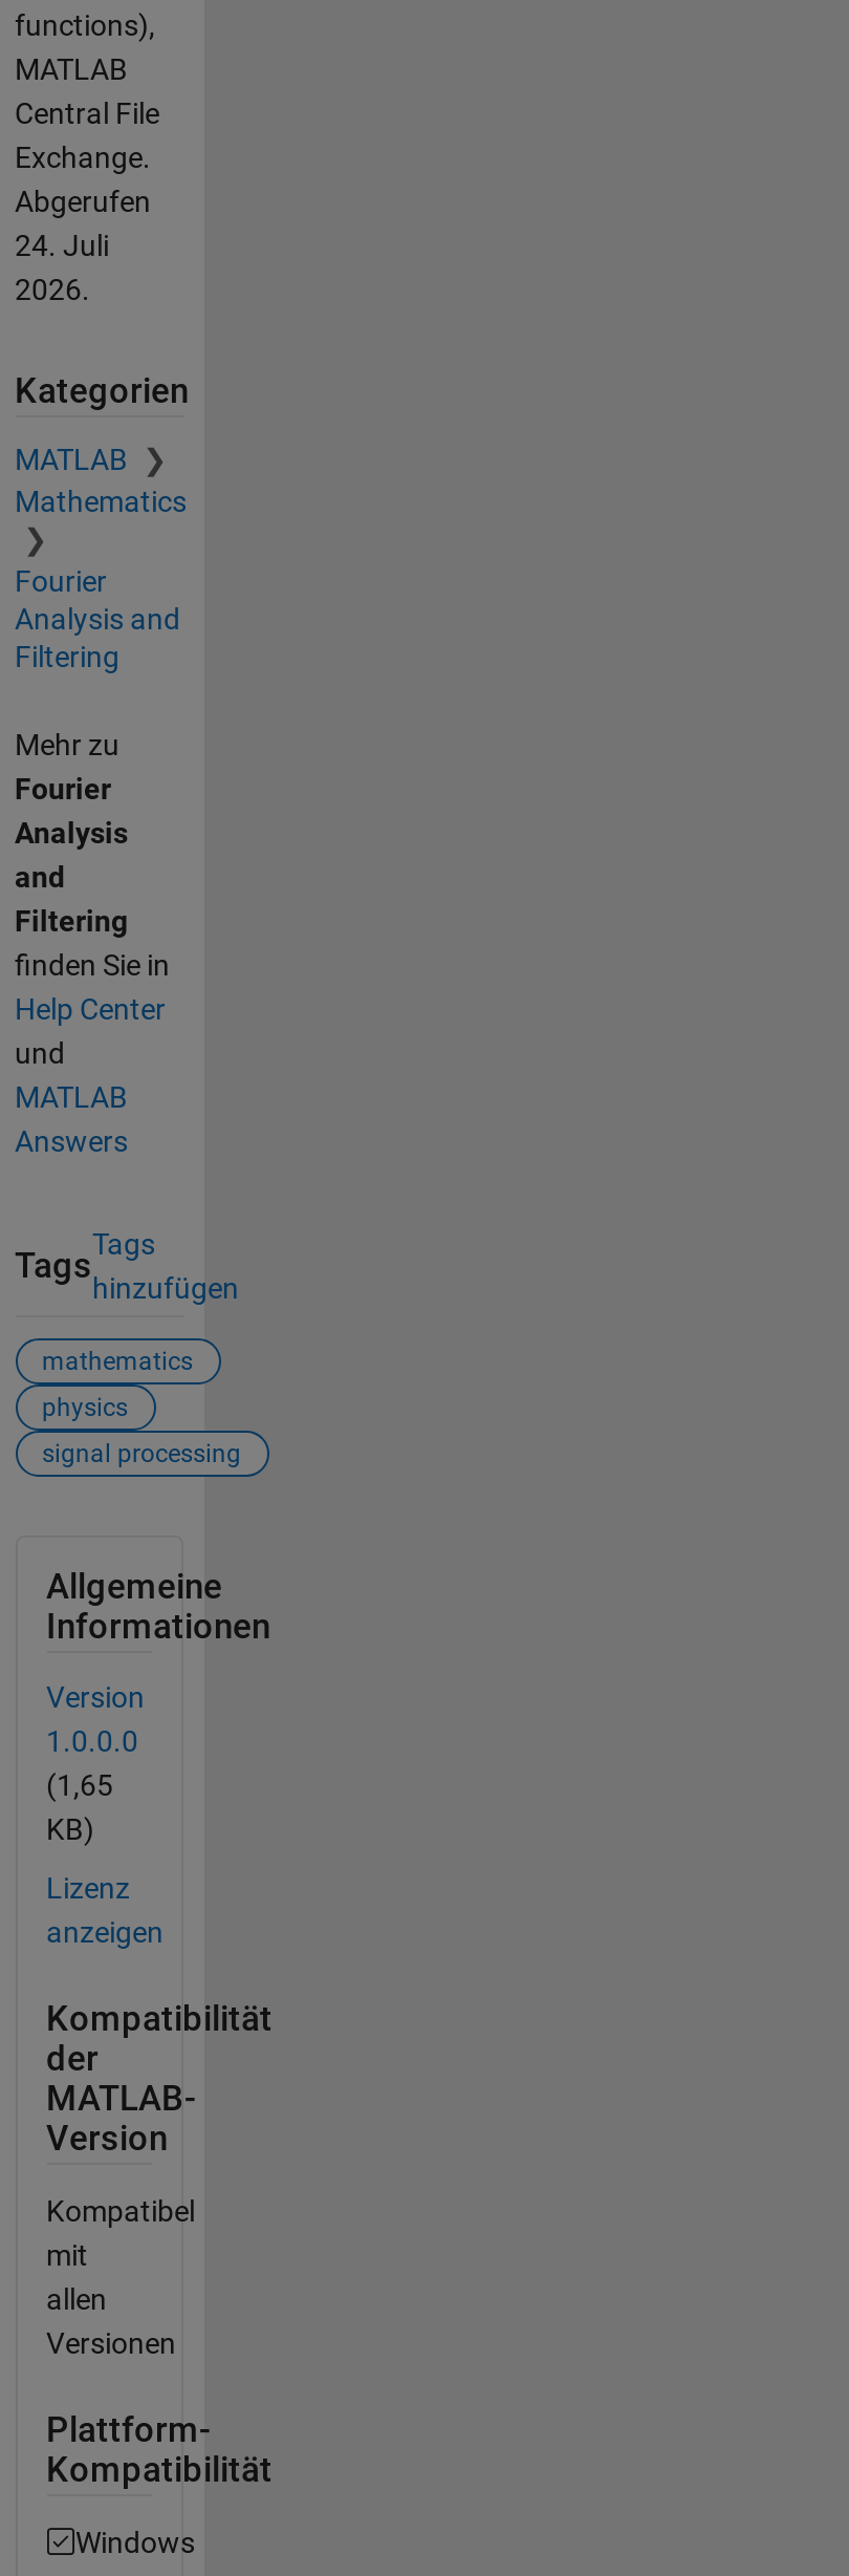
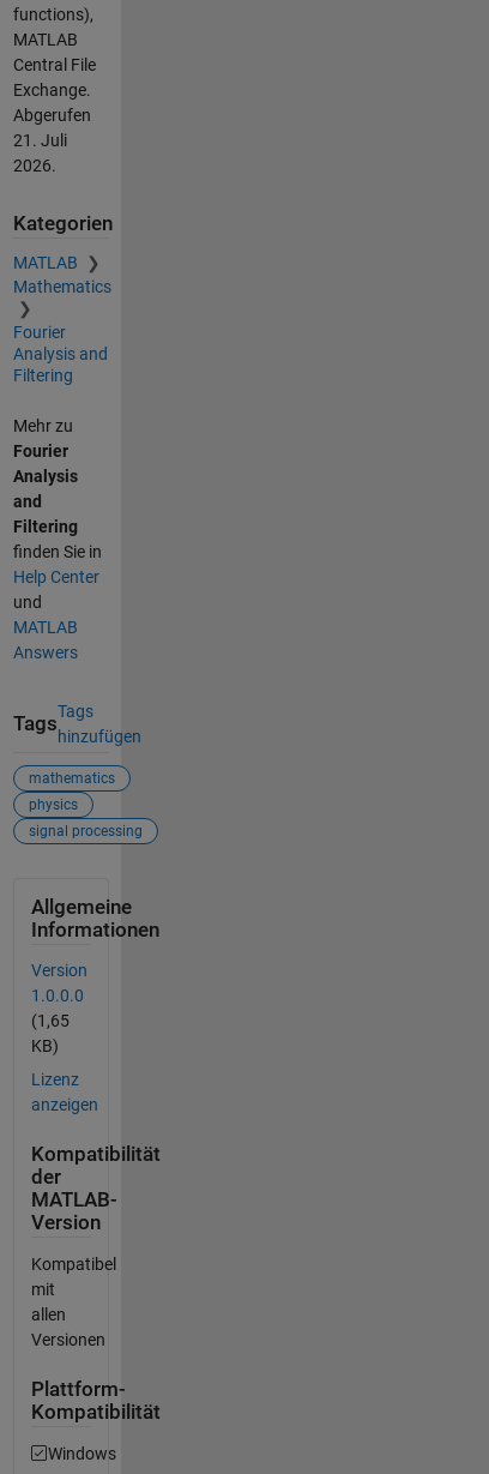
- 24. Juli
+ 21. Juli
